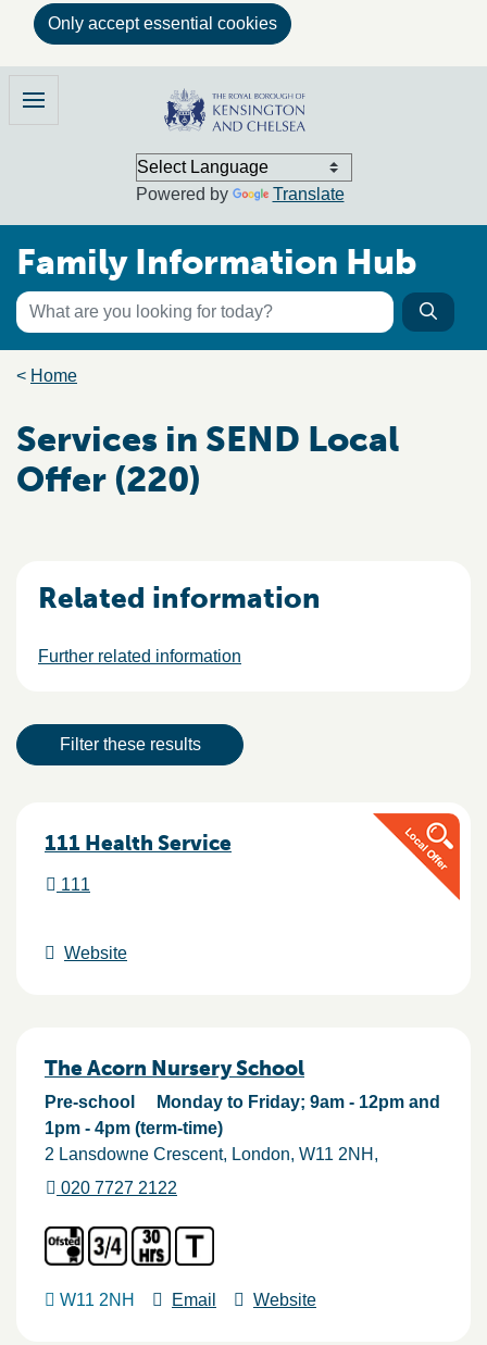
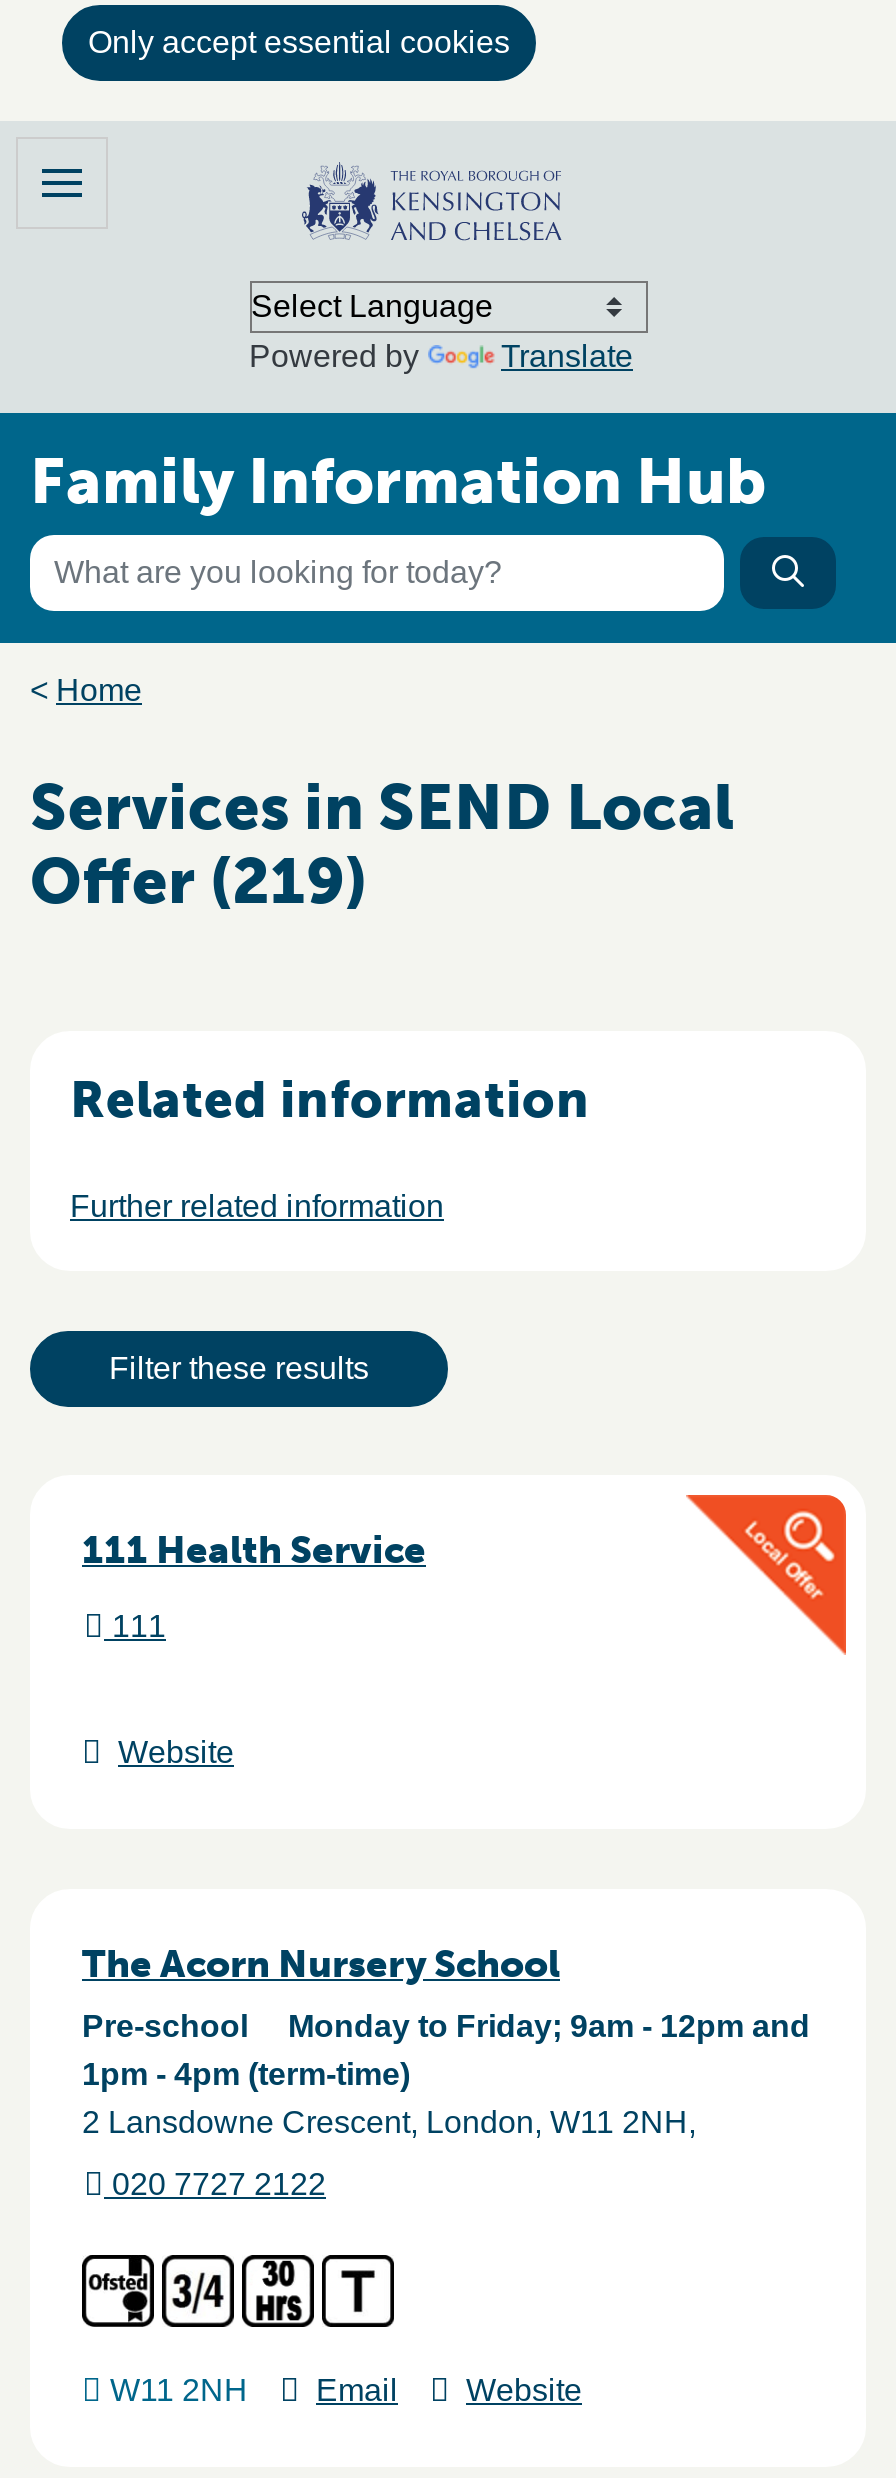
- Offer (220)
+ Offer (219)
